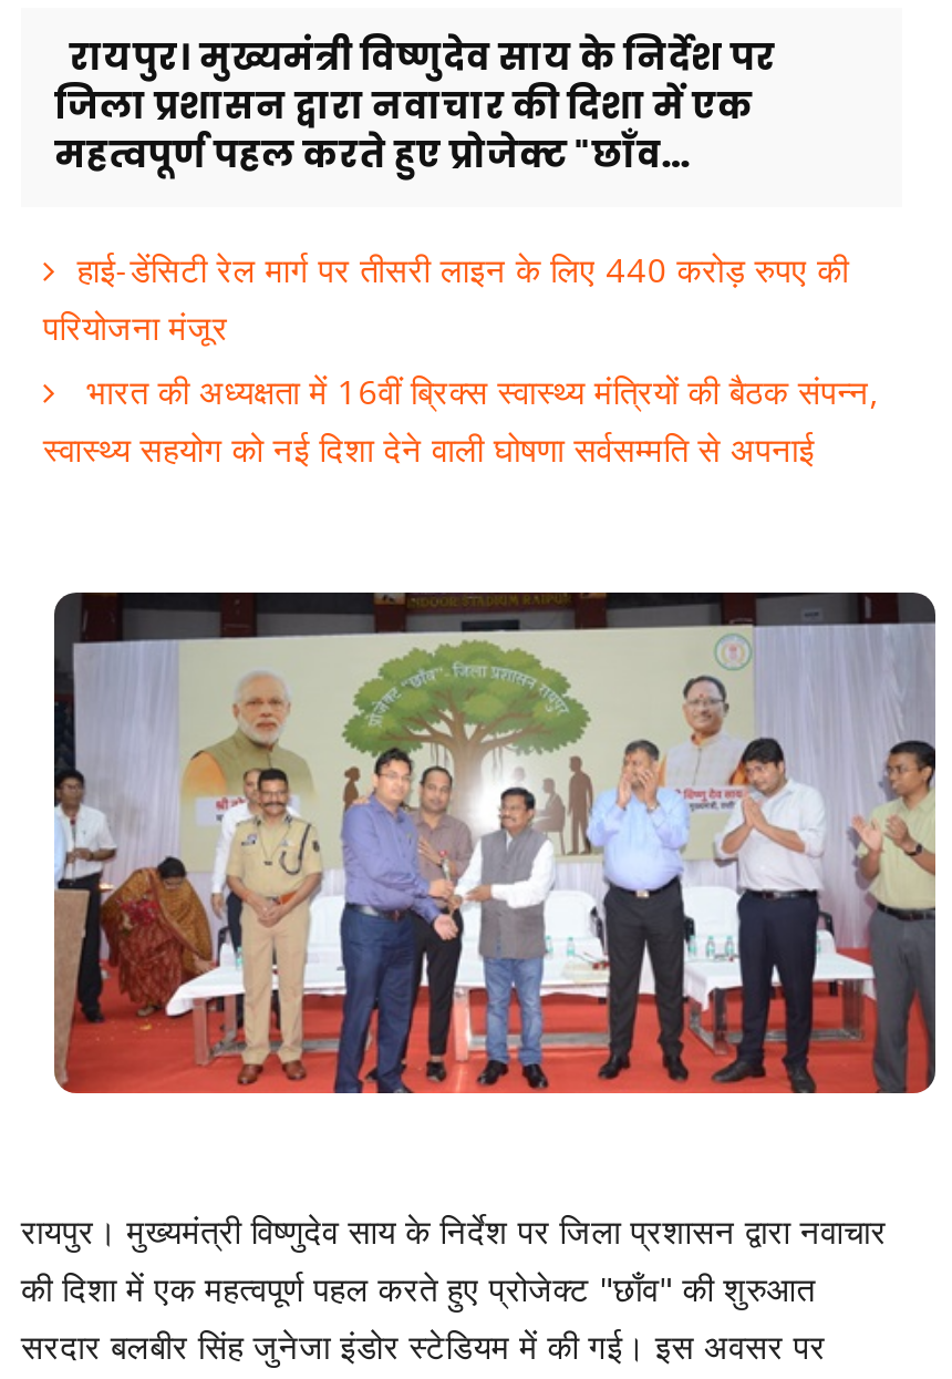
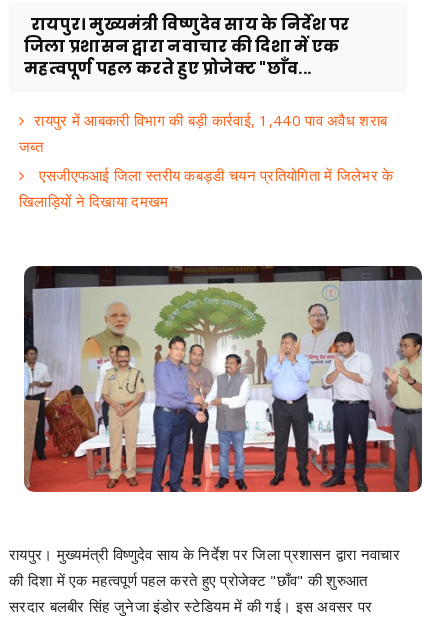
- हाई-डेंसिटी रेल मार्ग पर तीसरी लाइन के लिए 440 करोड़ रुपए की
- परियोजना मंजूर
- भारत की अध्यक्षता में 16वीं ब्रिक्स स्वास्थ्य मंत्रियों की बैठक संपन्न,
- स्वास्थ्य सहयोग को नई दिशा देने वाली घोषणा सर्वसम्मति से अपनाई
+ रायपुर में आबकारी विभाग की बड़ी कार्रवाई, 1,440 पाव अवैध शराब
+ जब्त
+ एसजीएफआई जिला स्तरीय कबड्डी चयन प्रतियोगिता में जिलेभर के
+ खिलाड़ियों ने दिखाया दमखम
